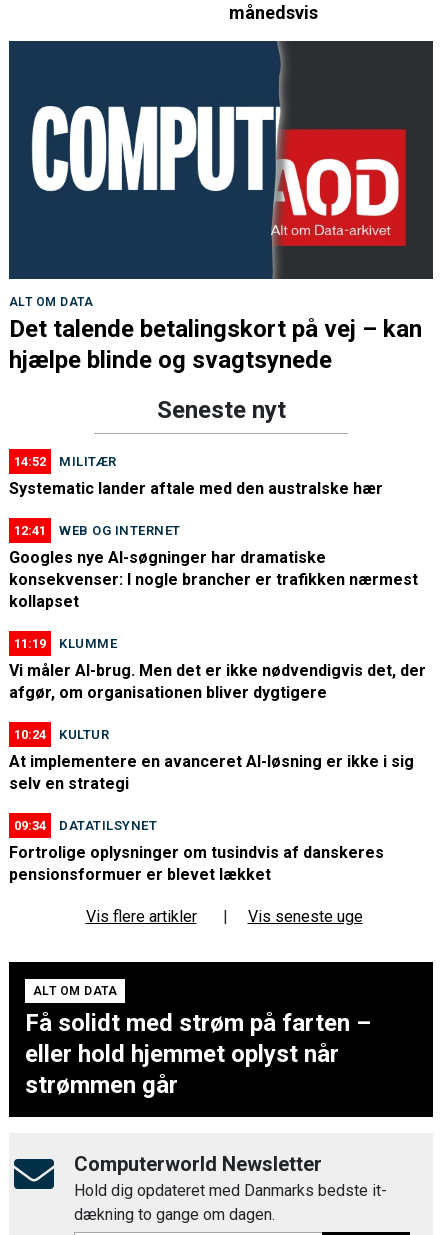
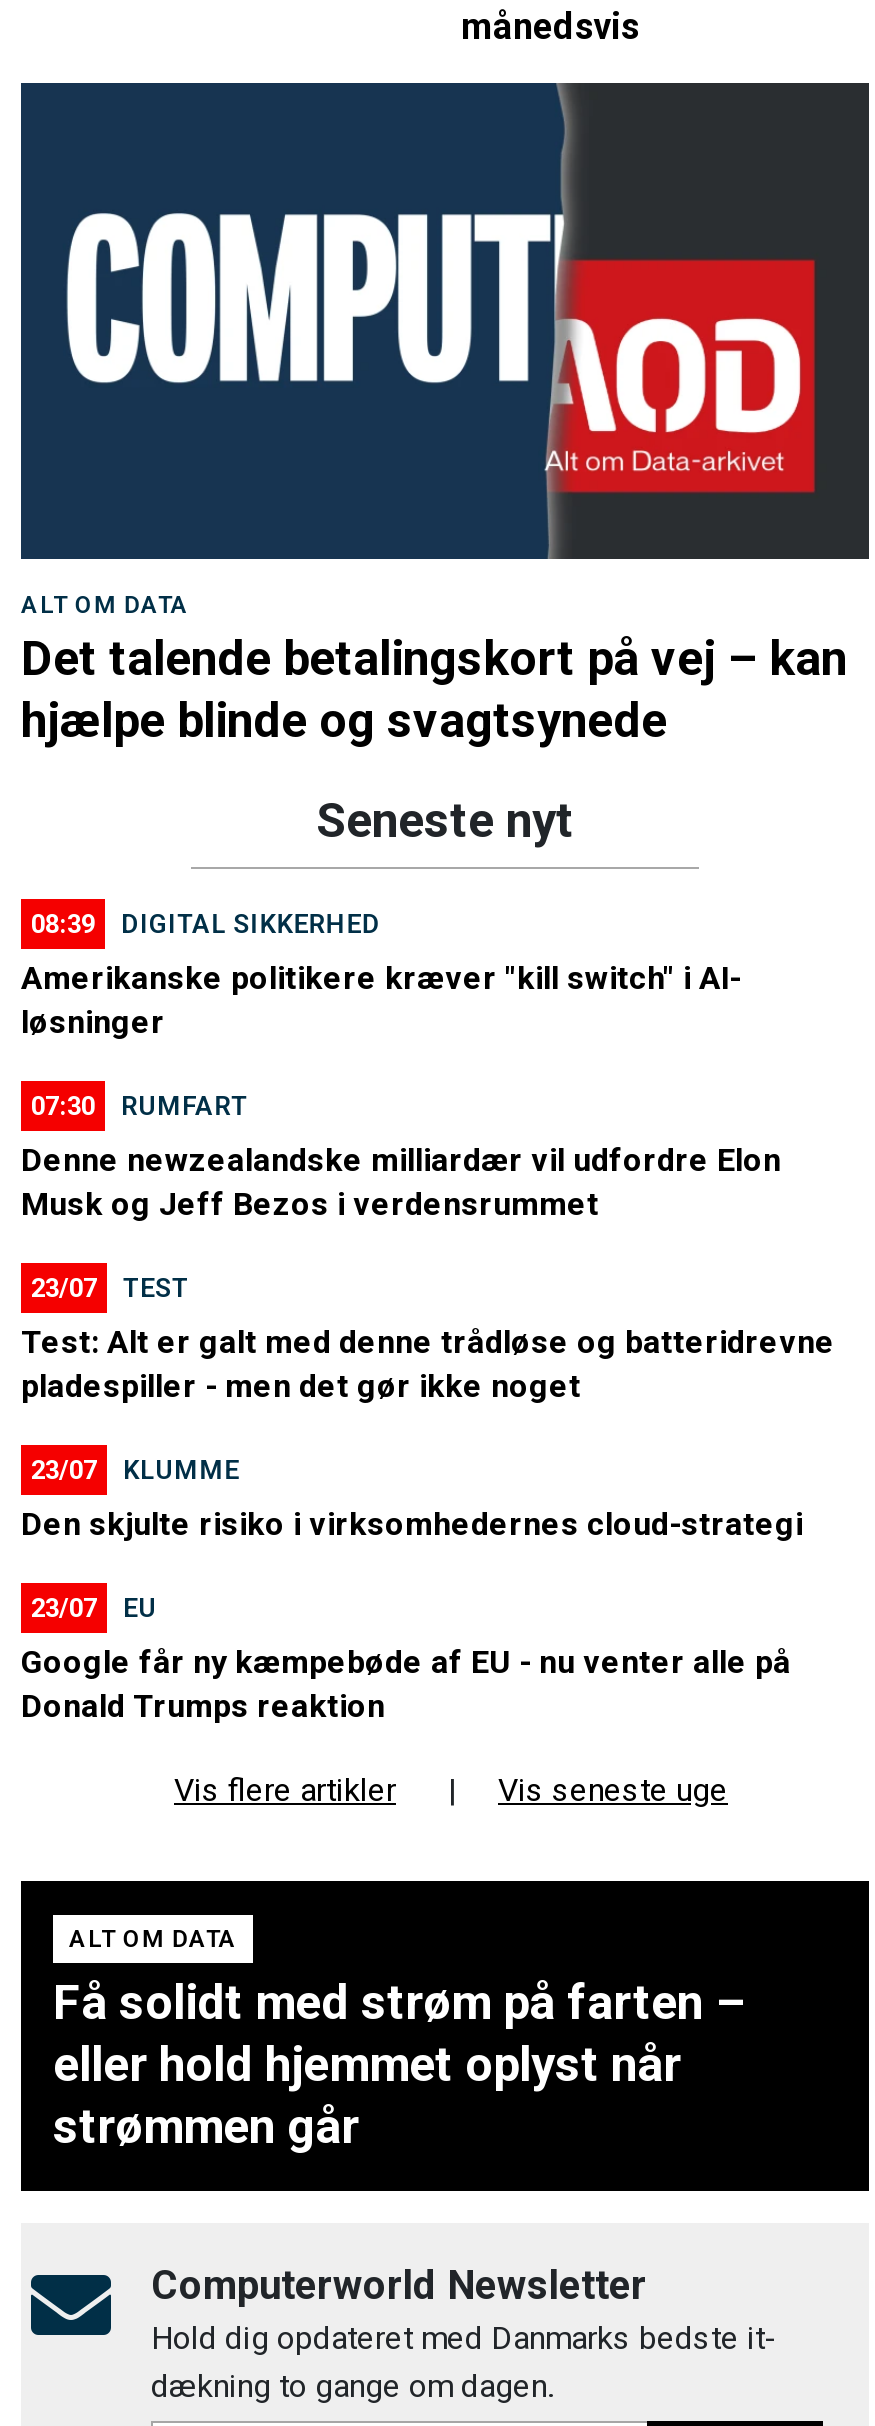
- 14:52
- MILITÆR
- Systematic lander aftale med den australske hær
- 12:41
- WEB OG INTERNET
- Googles nye AI-søgninger har dramatiske
- konsekvenser: I nogle brancher er trafikken nærmest
- kollapset
- 11:19
+ 08:39
+ DIGITAL SIKKERHED
+ Amerikanske politikere kræver "kill switch" i AI-
+ løsninger
+ 07:30
+ RUMFART
+ Denne newzealandske milliardær vil udfordre Elon
+ Musk og Jeff Bezos i verdensrummet
+ 23/07
+ TEST
+ Test: Alt er galt med denne trådløse og batteridrevne
+ pladespiller - men det gør ikke noget
+ 23/07

moved down: KLUMME

- Vi måler AI-brug. Men det er ikke nødvendigvis det, der
- afgør, om organisationen bliver dygtigere
- 10:24
- KULTUR
- At implementere en avanceret AI-løsning er ikke i sig
- selv en strategi
- 09:34
- DATATILSYNET
- Fortrolige oplysninger om tusindvis af danskeres
- pensionsformuer er blevet lækket
+ Den skjulte risiko i virksomhedernes cloud-strategi
+ 23/07
+ EU
+ Google får ny kæmpebøde af EU - nu venter alle på
+ Donald Trumps reaktion
